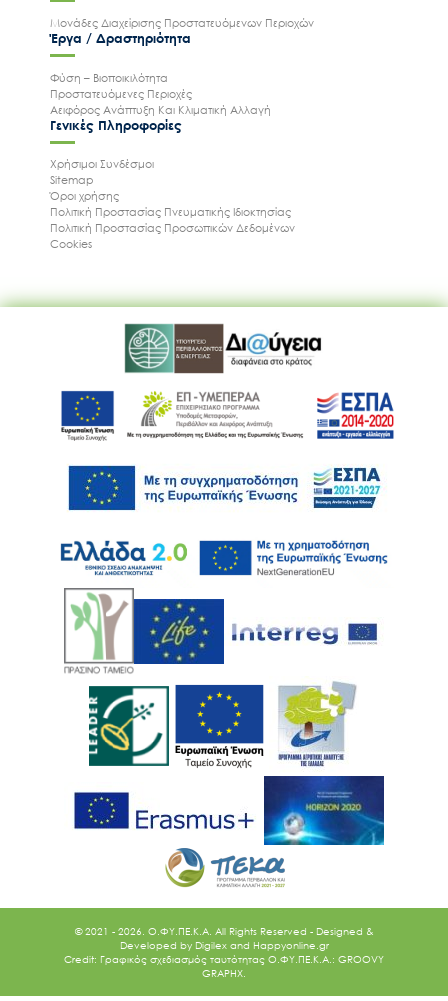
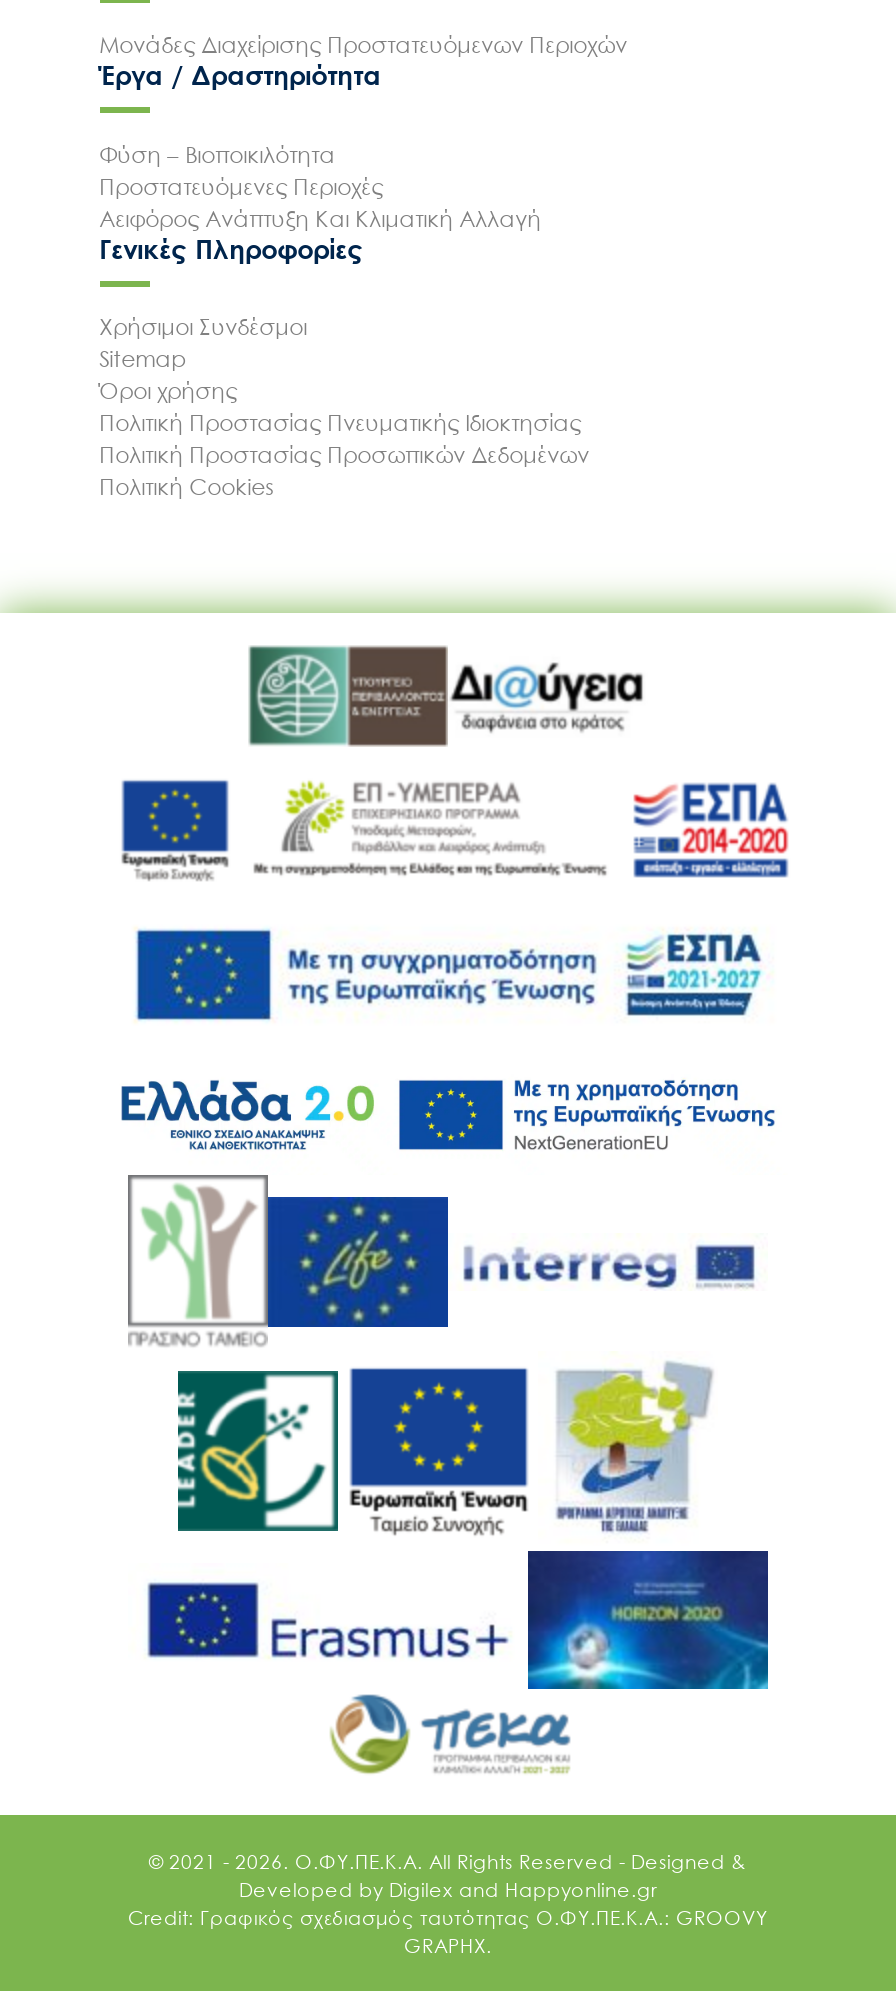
- Cookies
+ Πολιτική Cookies
